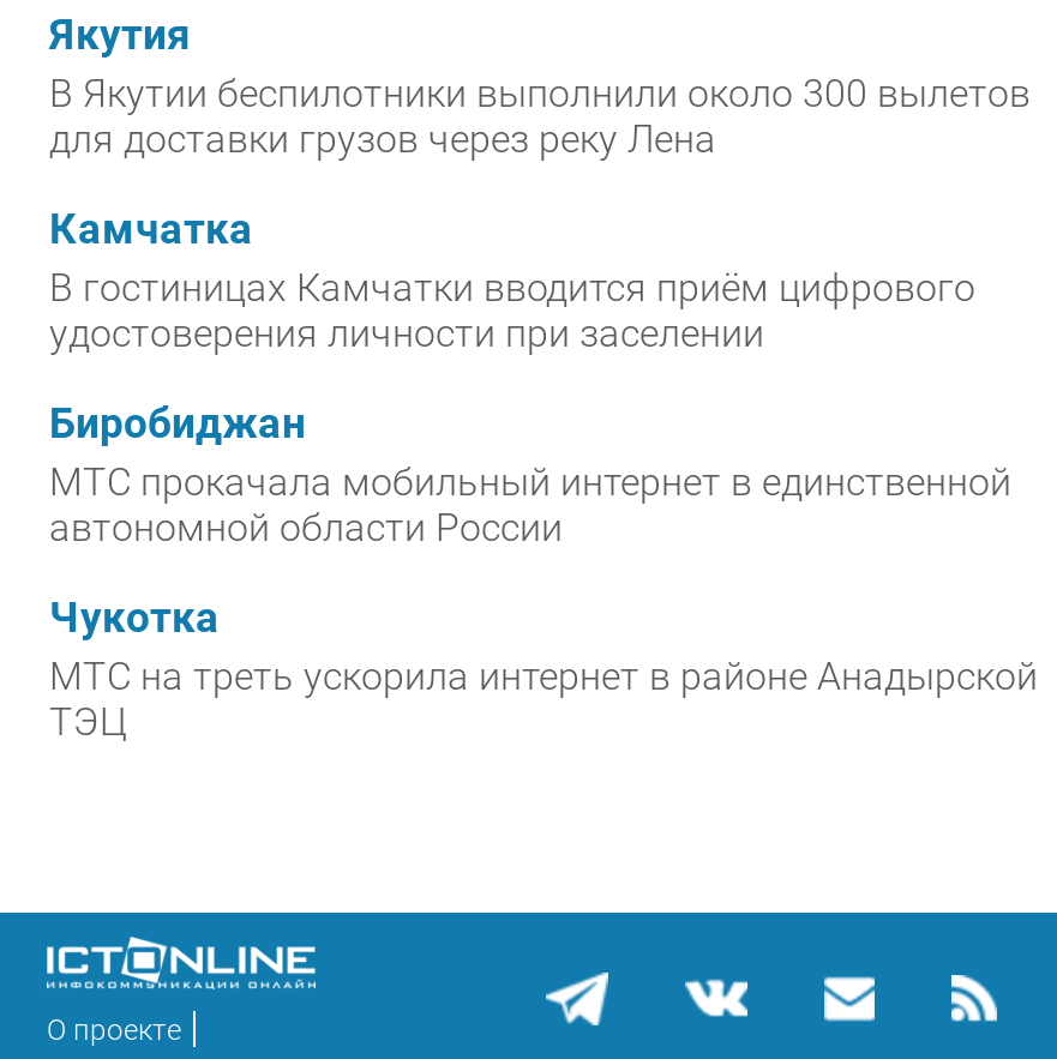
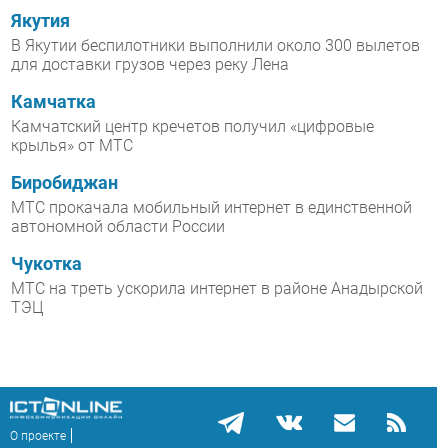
- В гостиницах Камчатки вводится приём цифрового
- удостоверения личности при заселении
+ Камчатский центр кречетов получил «цифровые
+ крылья» от МТС
